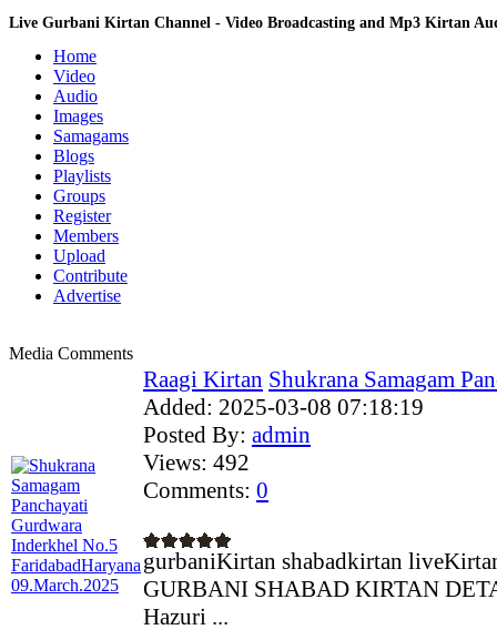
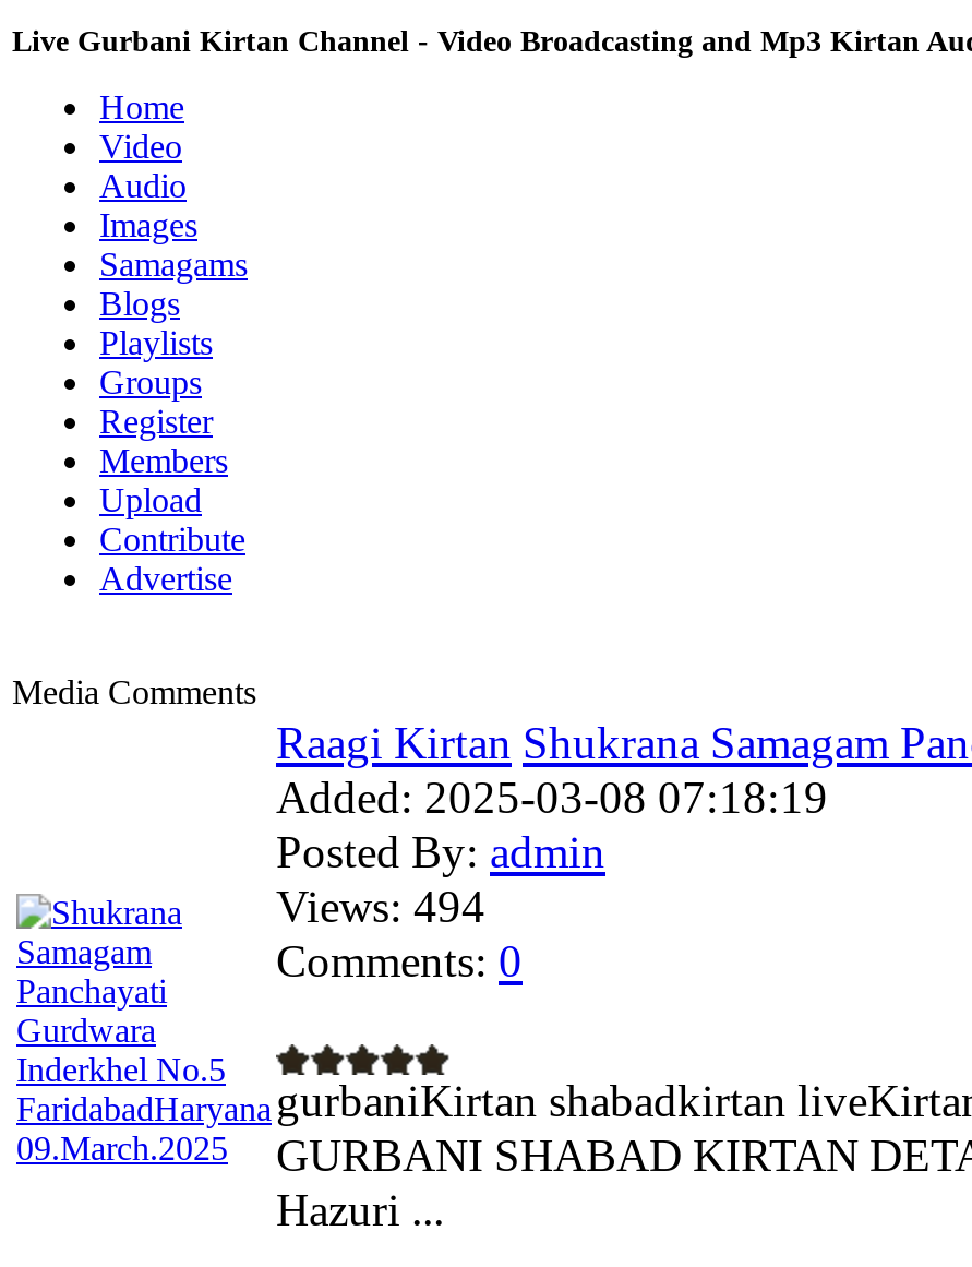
- Views: 492
+ Views: 494
